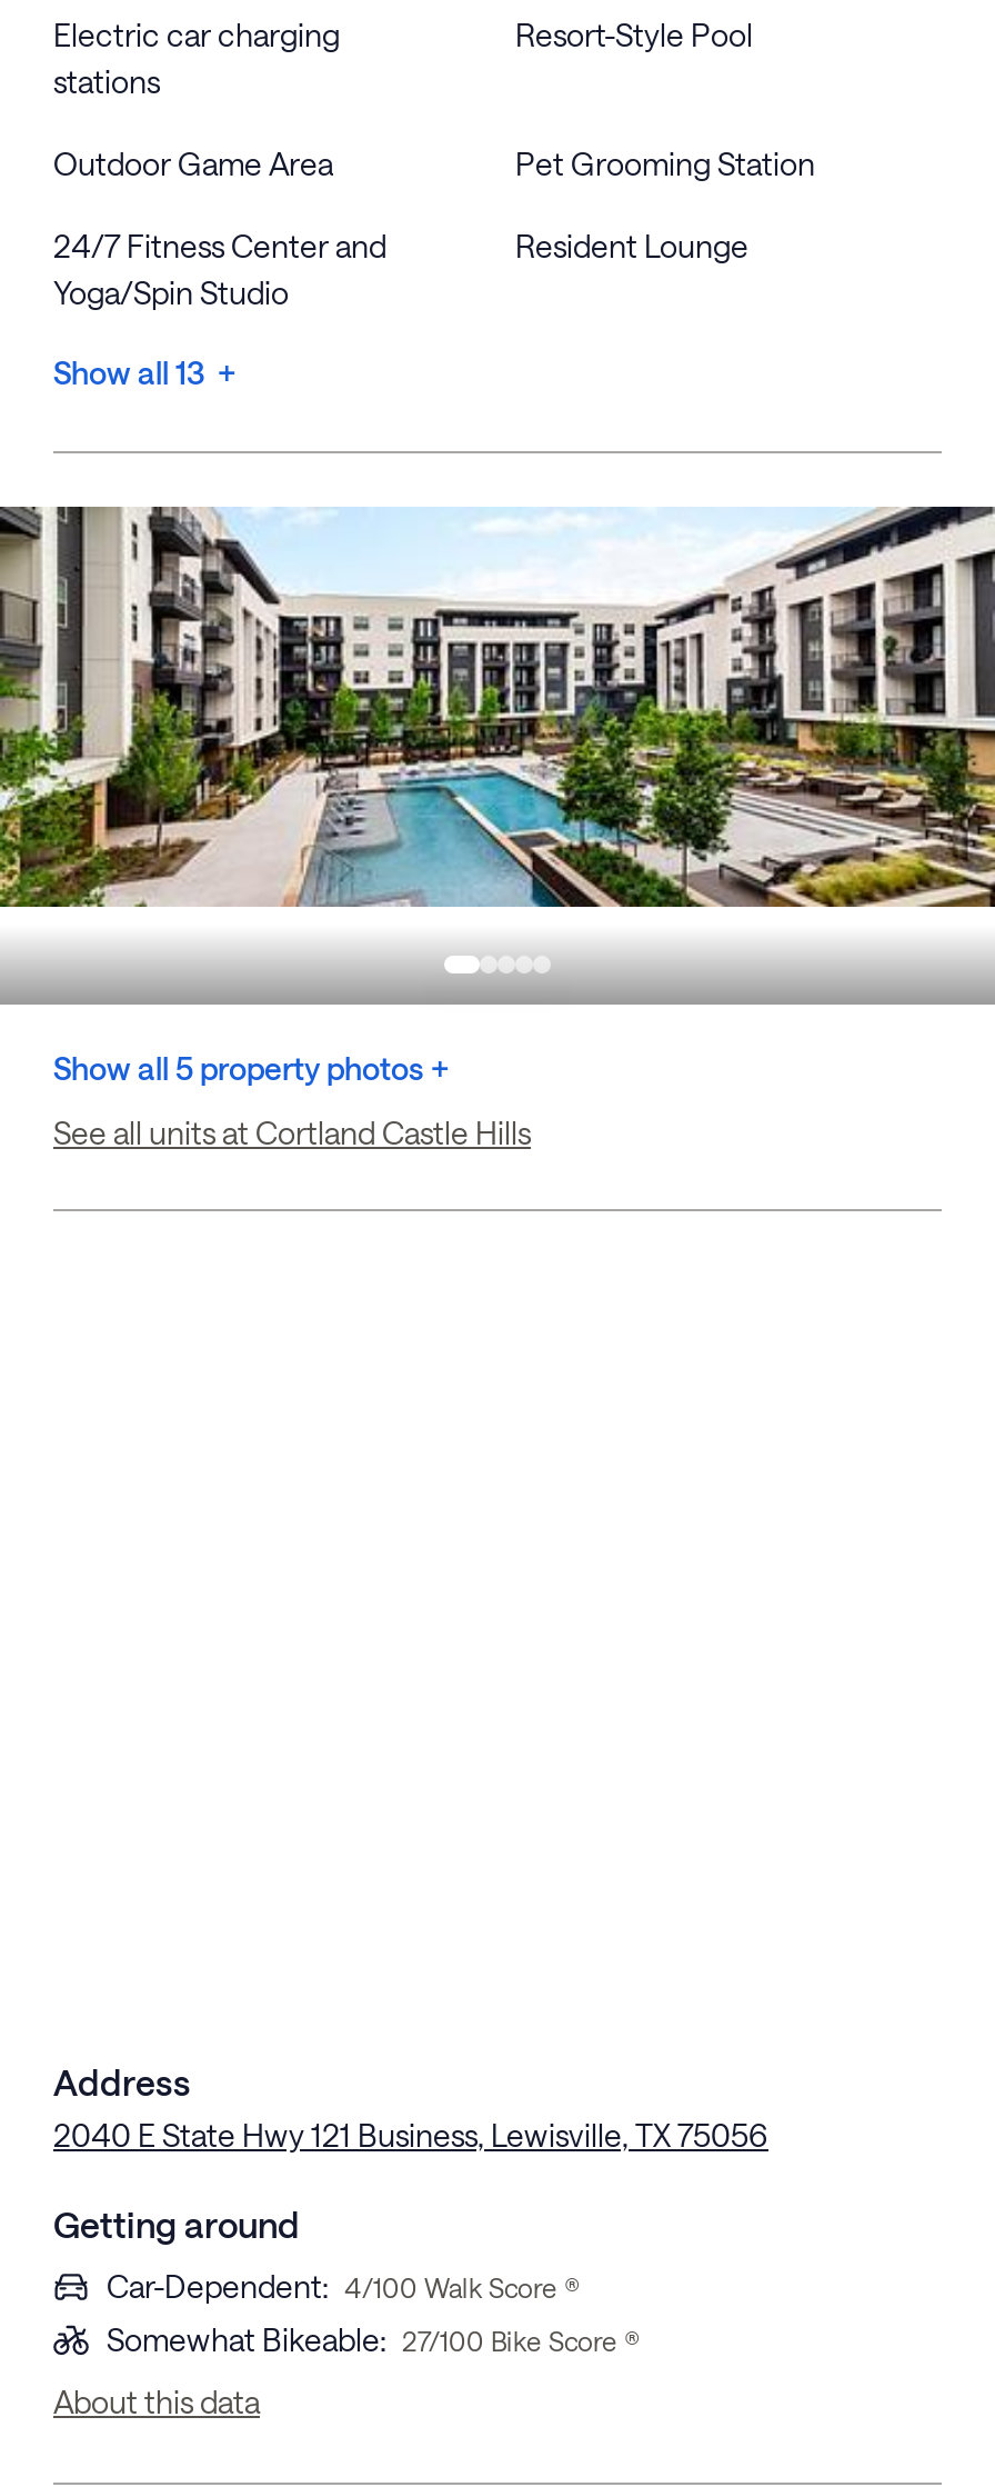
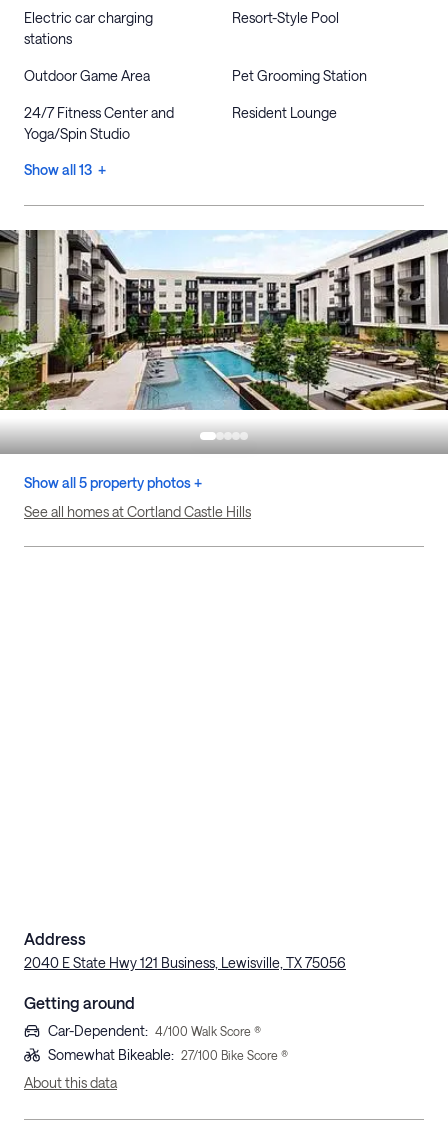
- See all units at Cortland Castle Hills
+ See all homes at Cortland Castle Hills
